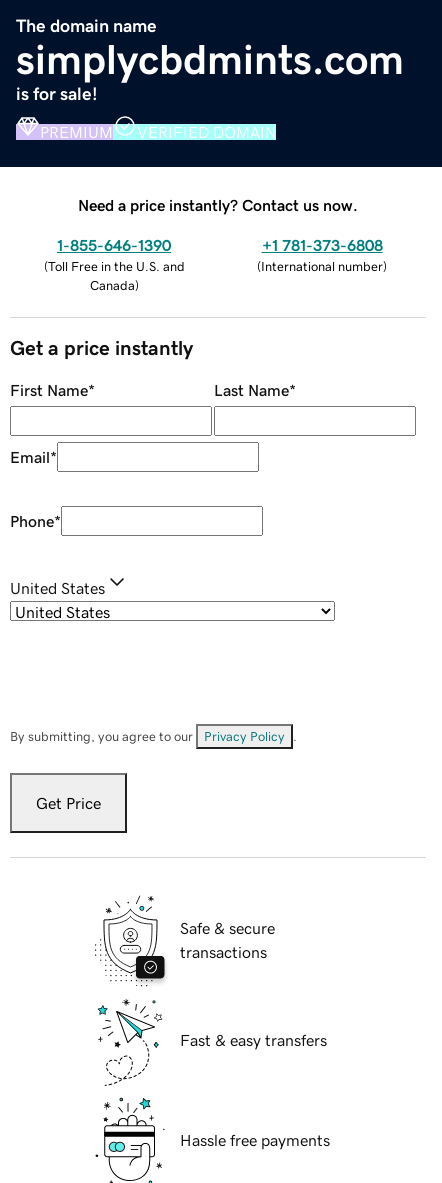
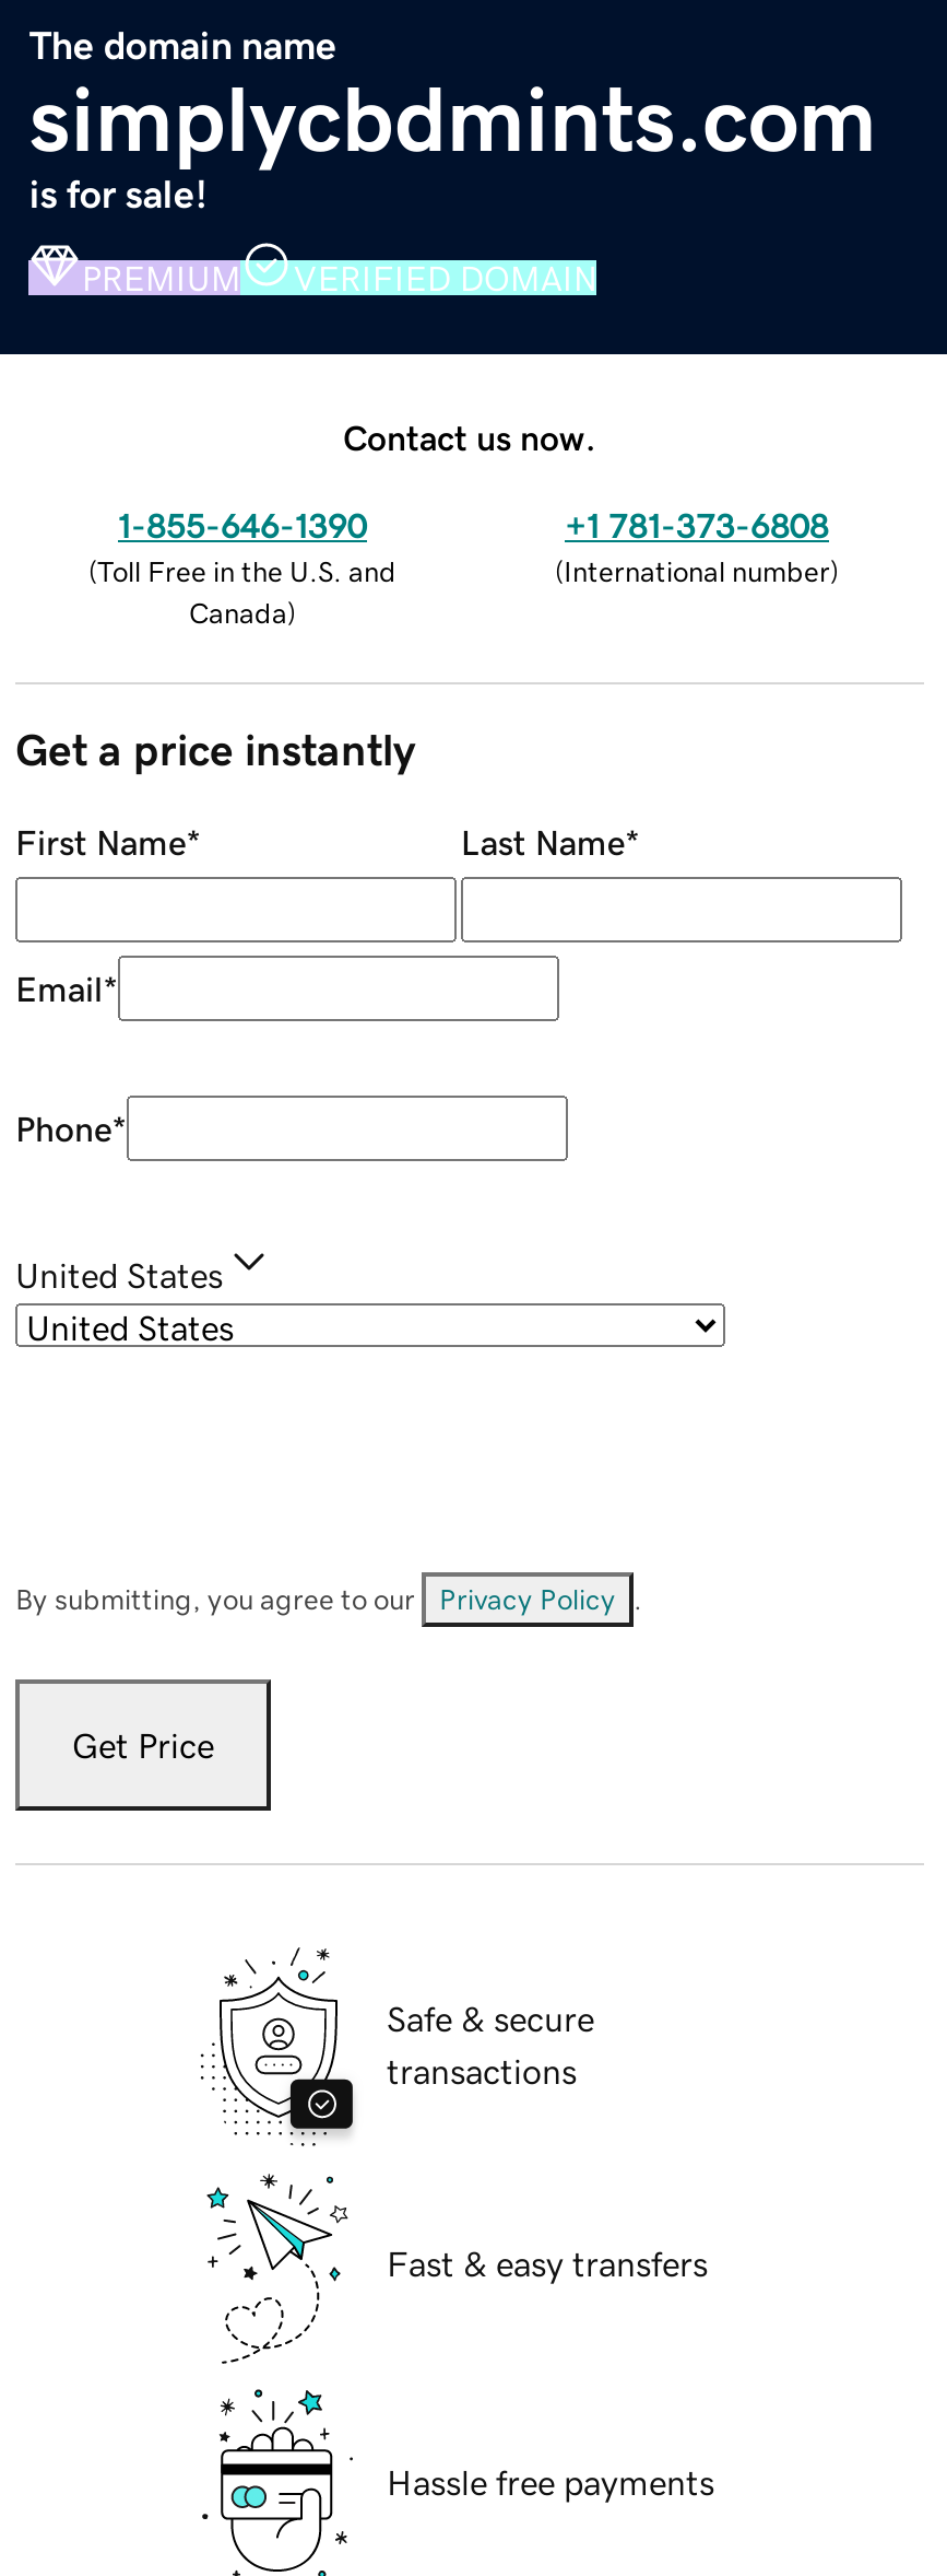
- Need a price instantly? Contact us now.
+ Contact us now.
